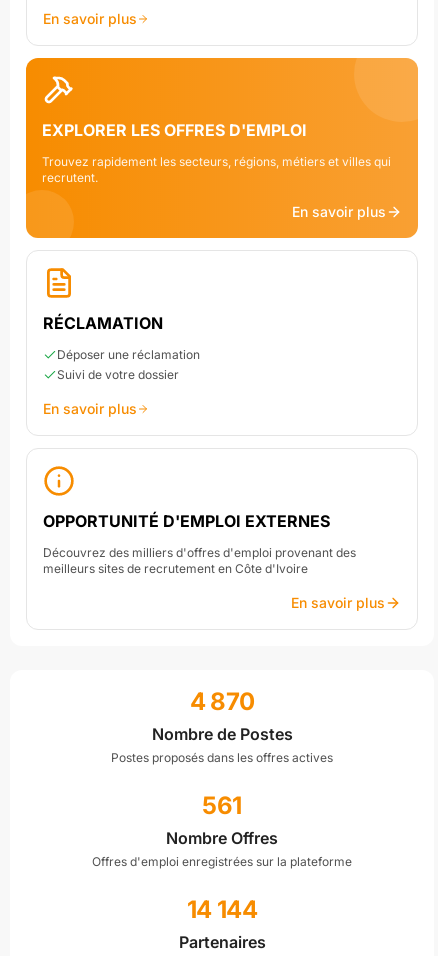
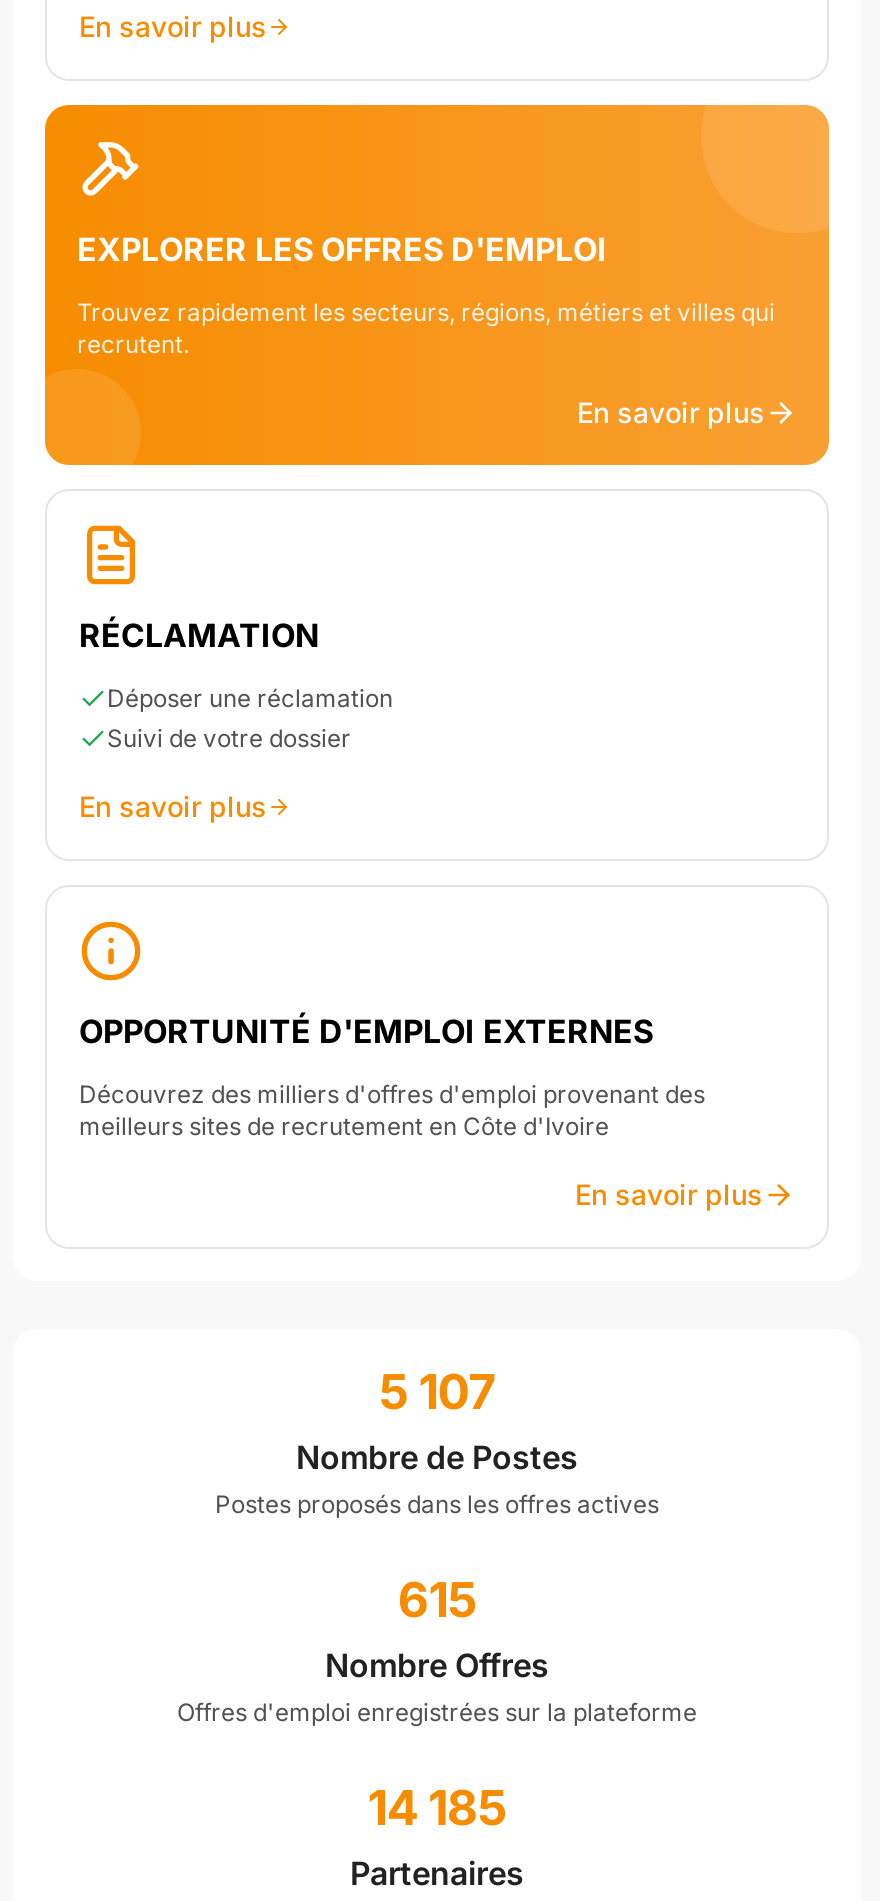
- 4 870
+ 5 107

- 561
+ 615

- 14 144
+ 14 185
